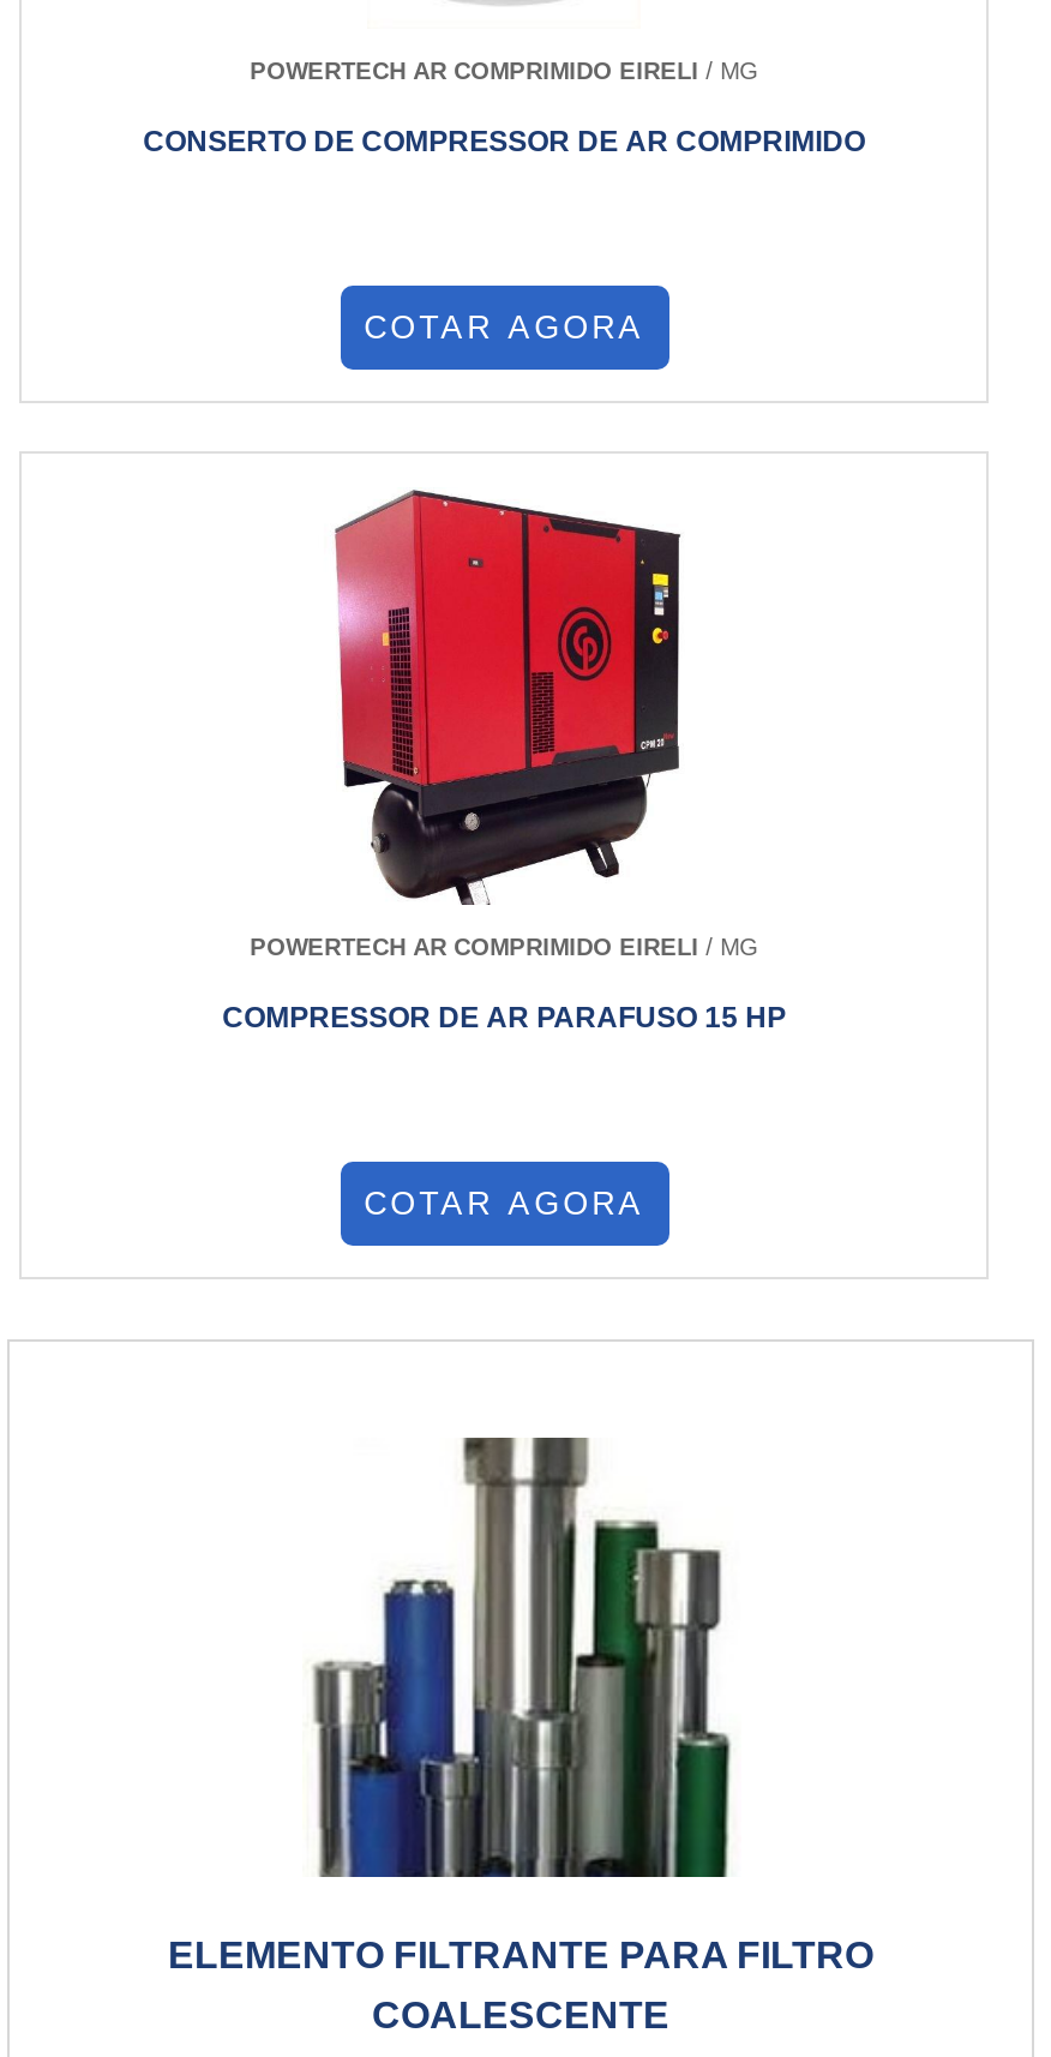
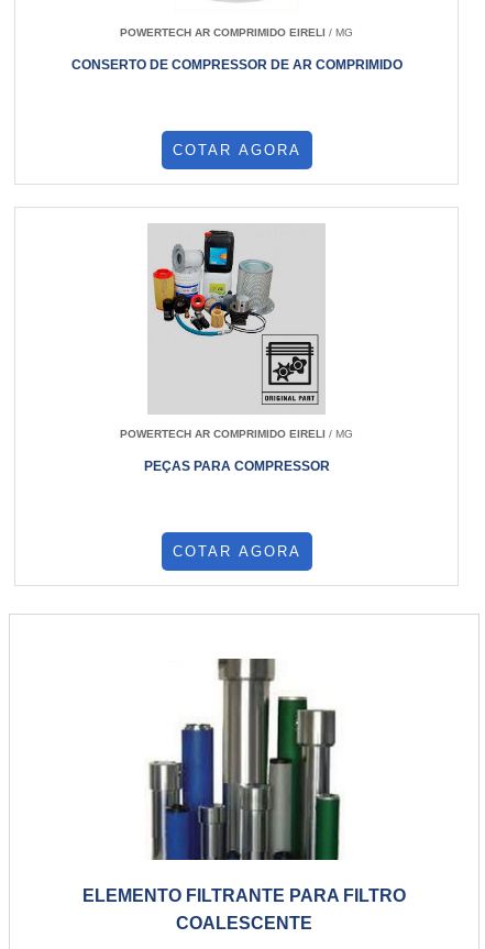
- [image]
- COMPRESSOR DE AR PARAFUSO 15 HP
+ [image]
+ PEÇAS PARA COMPRESSOR
